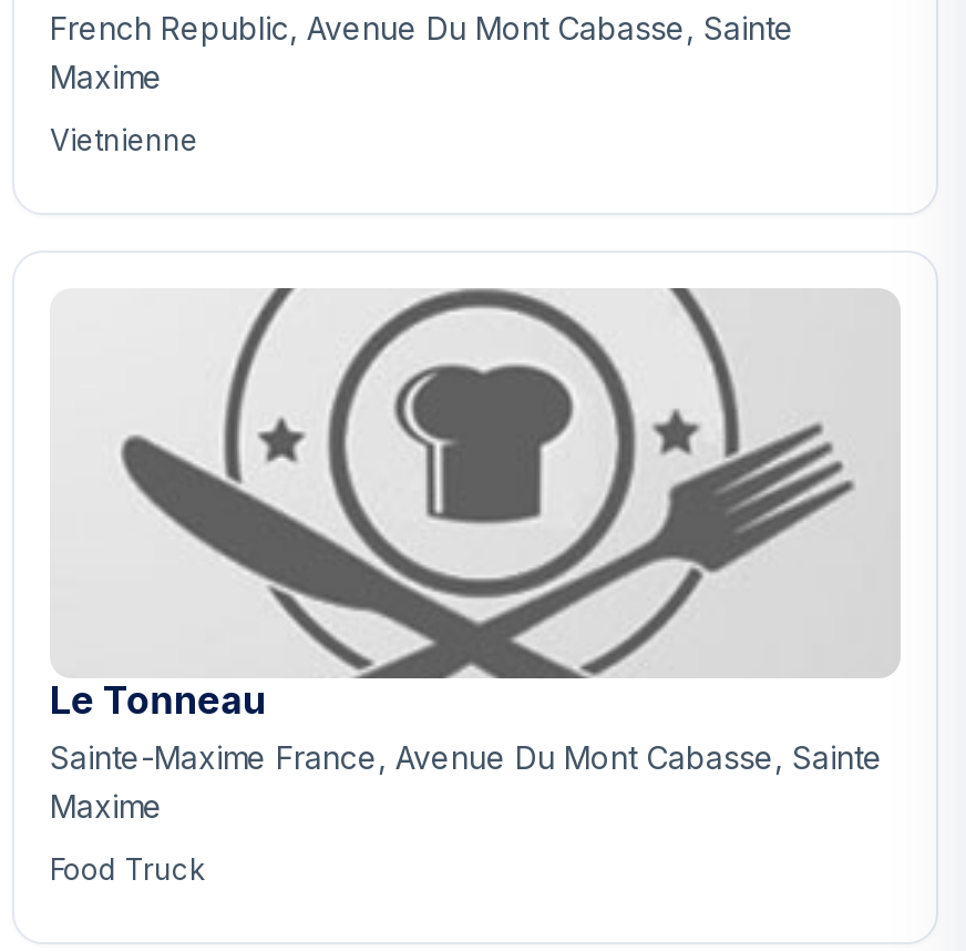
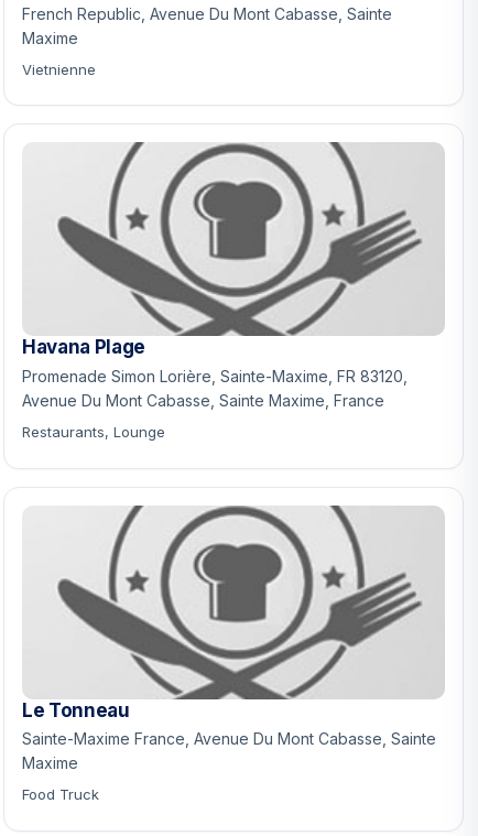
+ Havana Plage
+ Promenade Simon Lorière, Sainte-Maxime, FR 83120,
+ Avenue Du Mont Cabasse, Sainte Maxime, France
+ Restaurants, Lounge
